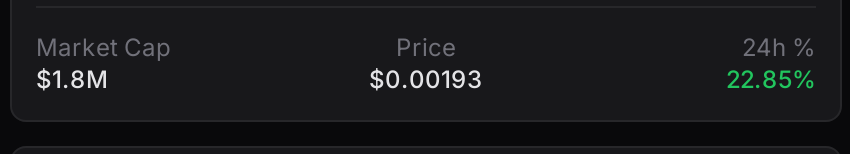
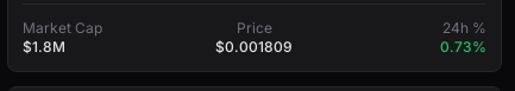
- $0.00193
+ $0.001809

- 22.85%
+ 0.73%
